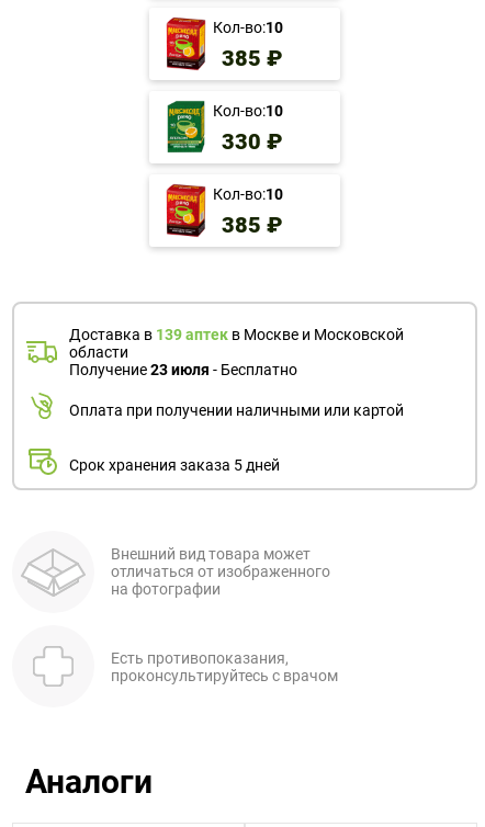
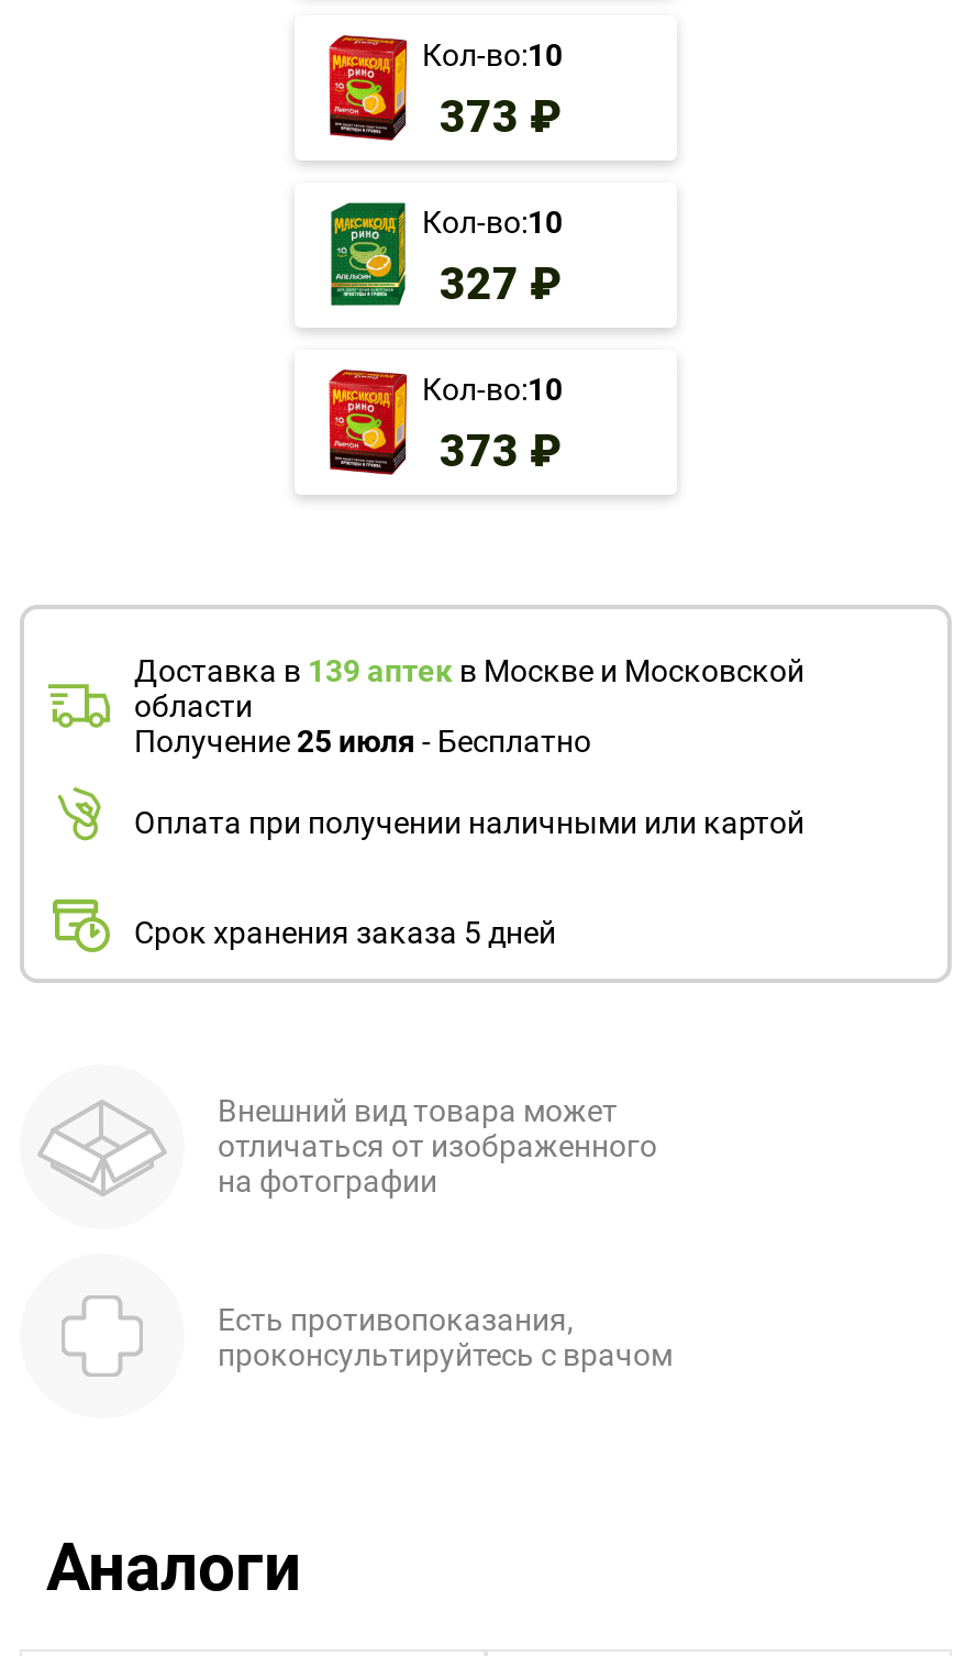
- 385 ₽
+ 373 ₽

- 330 ₽
+ 327 ₽

- 385 ₽
+ 373 ₽

- Получение 23 июля - Бесплатно
+ Получение 25 июля - Бесплатно
